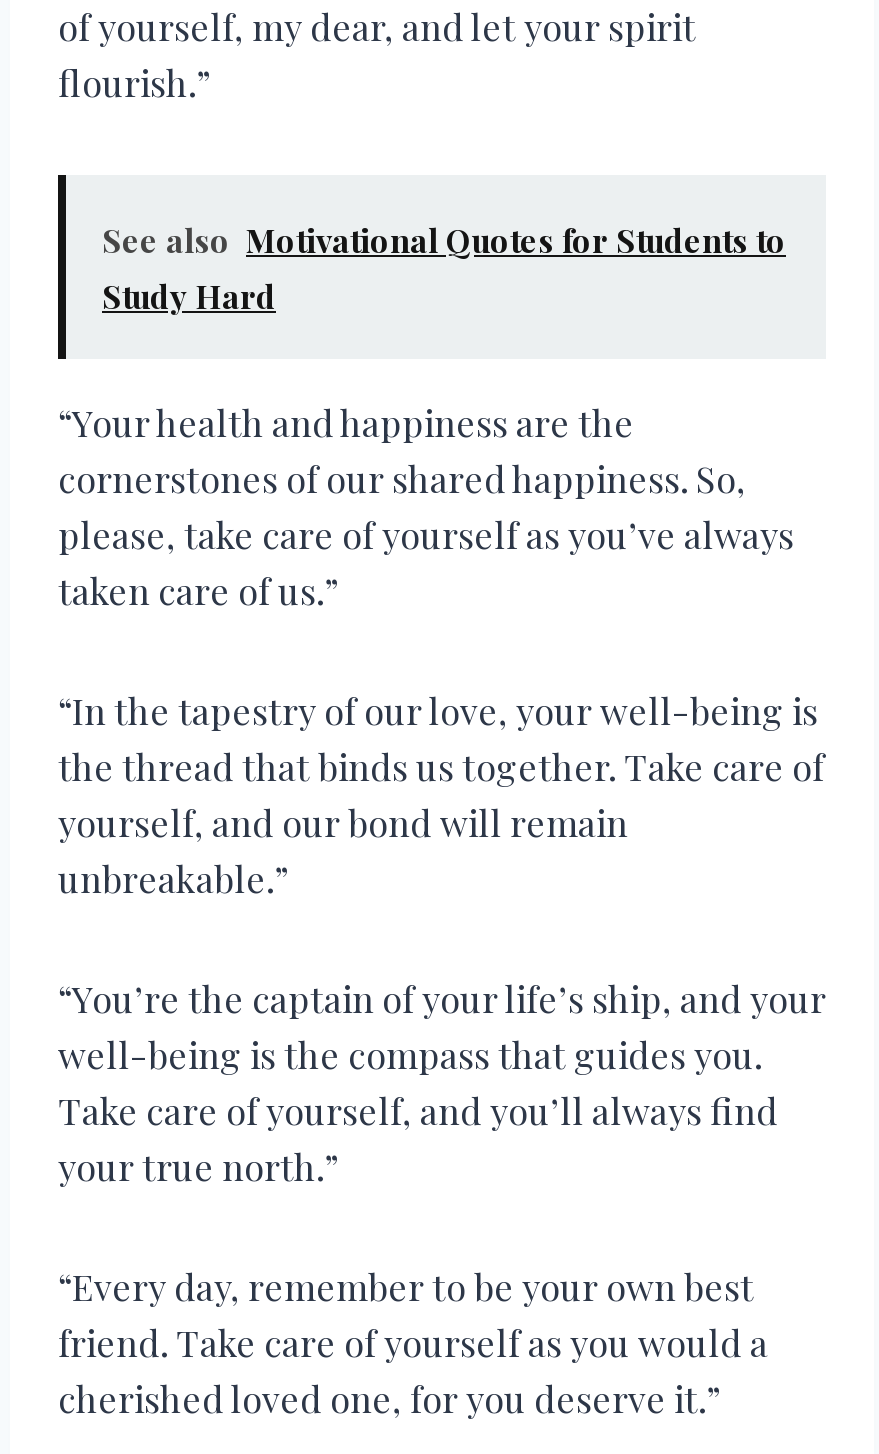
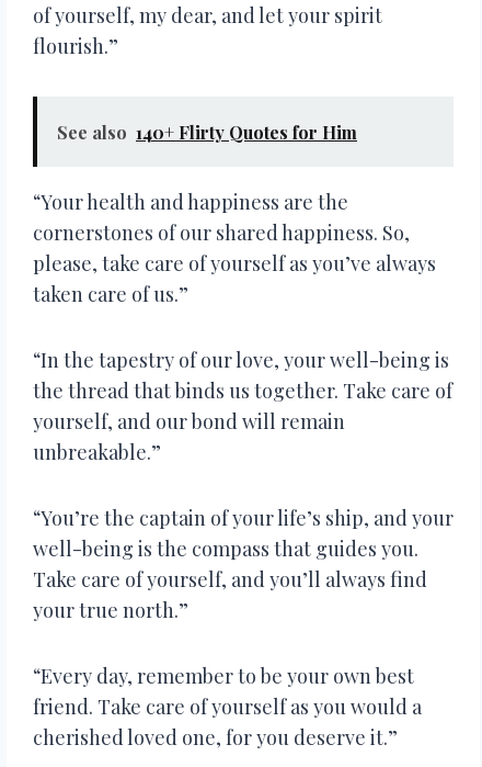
- See also Motivational Quotes for Students to
- Study Hard
+ See also 140+ Flirty Quotes for Him
